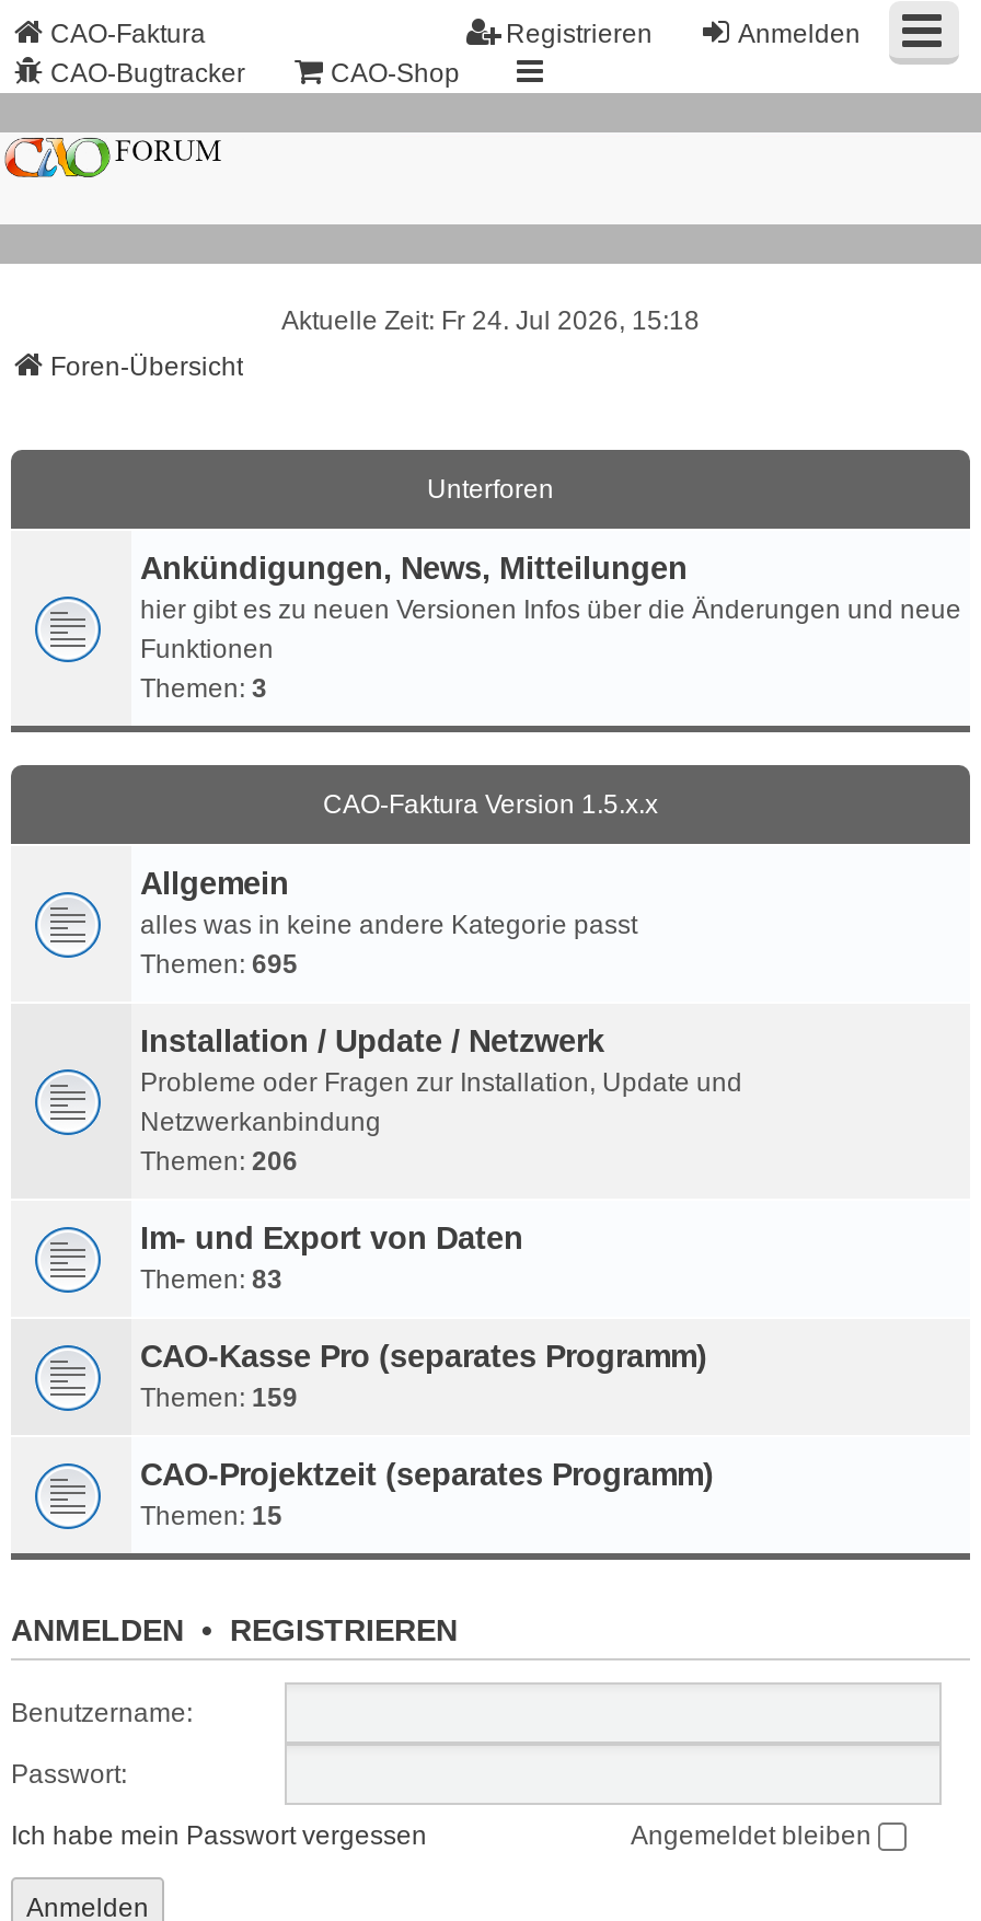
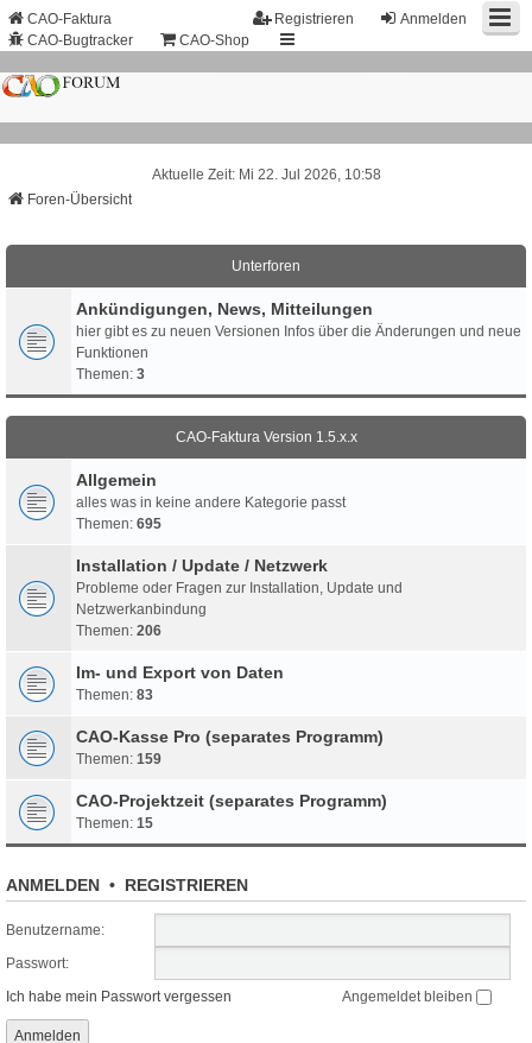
- Aktuelle Zeit: Fr 24. Jul 2026, 15:18
+ Aktuelle Zeit: Mi 22. Jul 2026, 10:58
